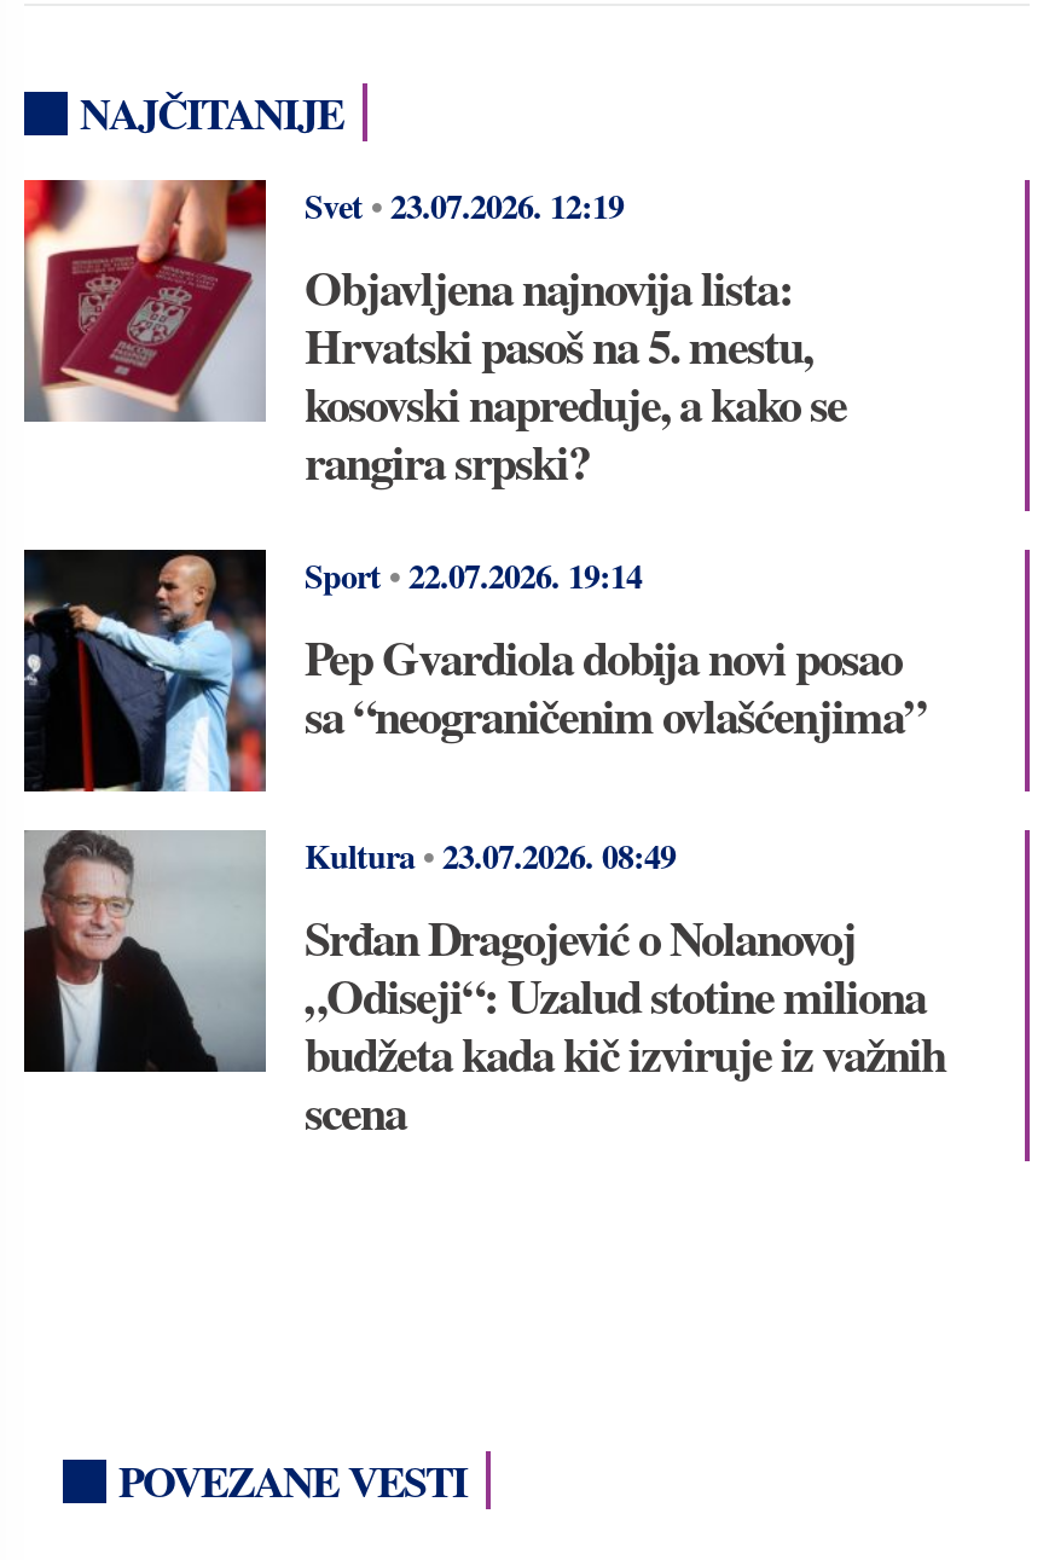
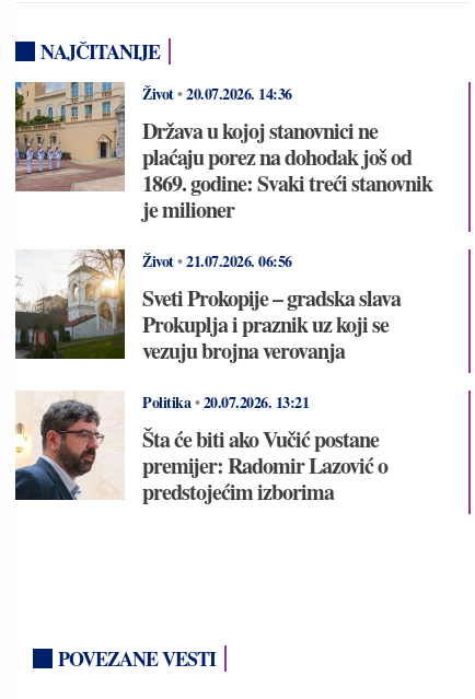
- [image]
- Svet •23.07.2026. 12:19
- Objavljena najnovija lista:
- Hrvatski pasoš na 5. mestu,
- kosovski napreduje, a kako se
- rangira srpski?
+ [image]
+ Život •20.07.2026. 14:36
+ Država u kojoj stanovnici ne
+ plaćaju porez na dohodak još od
+ 1869. godine: Svaki treći stanovnik
+ je milioner

- [image]
- Sport •22.07.2026. 19:14
- Pep Gvardiola dobija novi posao
- sa “neograničenim ovlašćenjima”
+ [image]
+ Život • 21.07.2026. 06:56
+ Sveti Prokopije – gradska slava
+ Prokuplja i praznik uz koji se
+ vezuju brojna verovanja

- [image]
- Kultura •23.07.2026. 08:49
- Srđan Dragojević o Nolanovoj
- „Odiseji“: Uzalud stotine miliona
- budžeta kada kič izviruje iz važnih
- scena
+ [image]
+ Politika • 20.07.2026. 13:21
+ Šta će biti ako Vučić postane
+ premijer: Radomir Lazović o
+ predstojećim izborima
